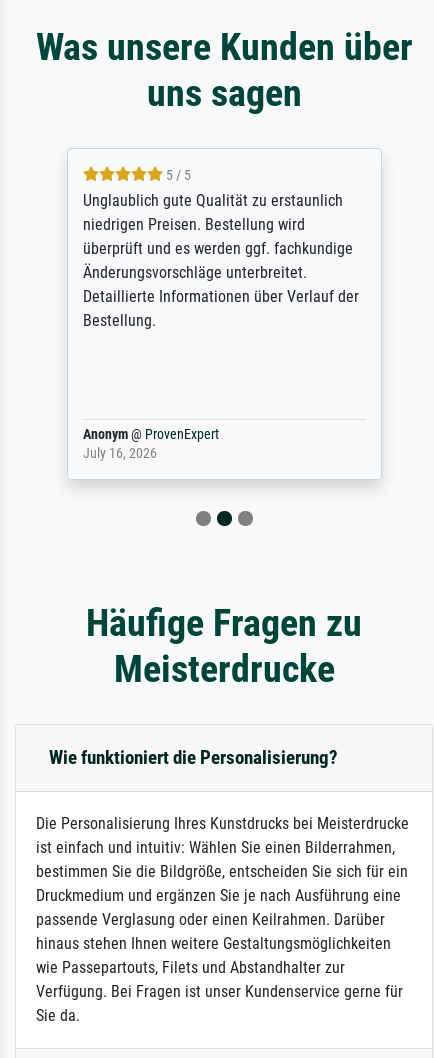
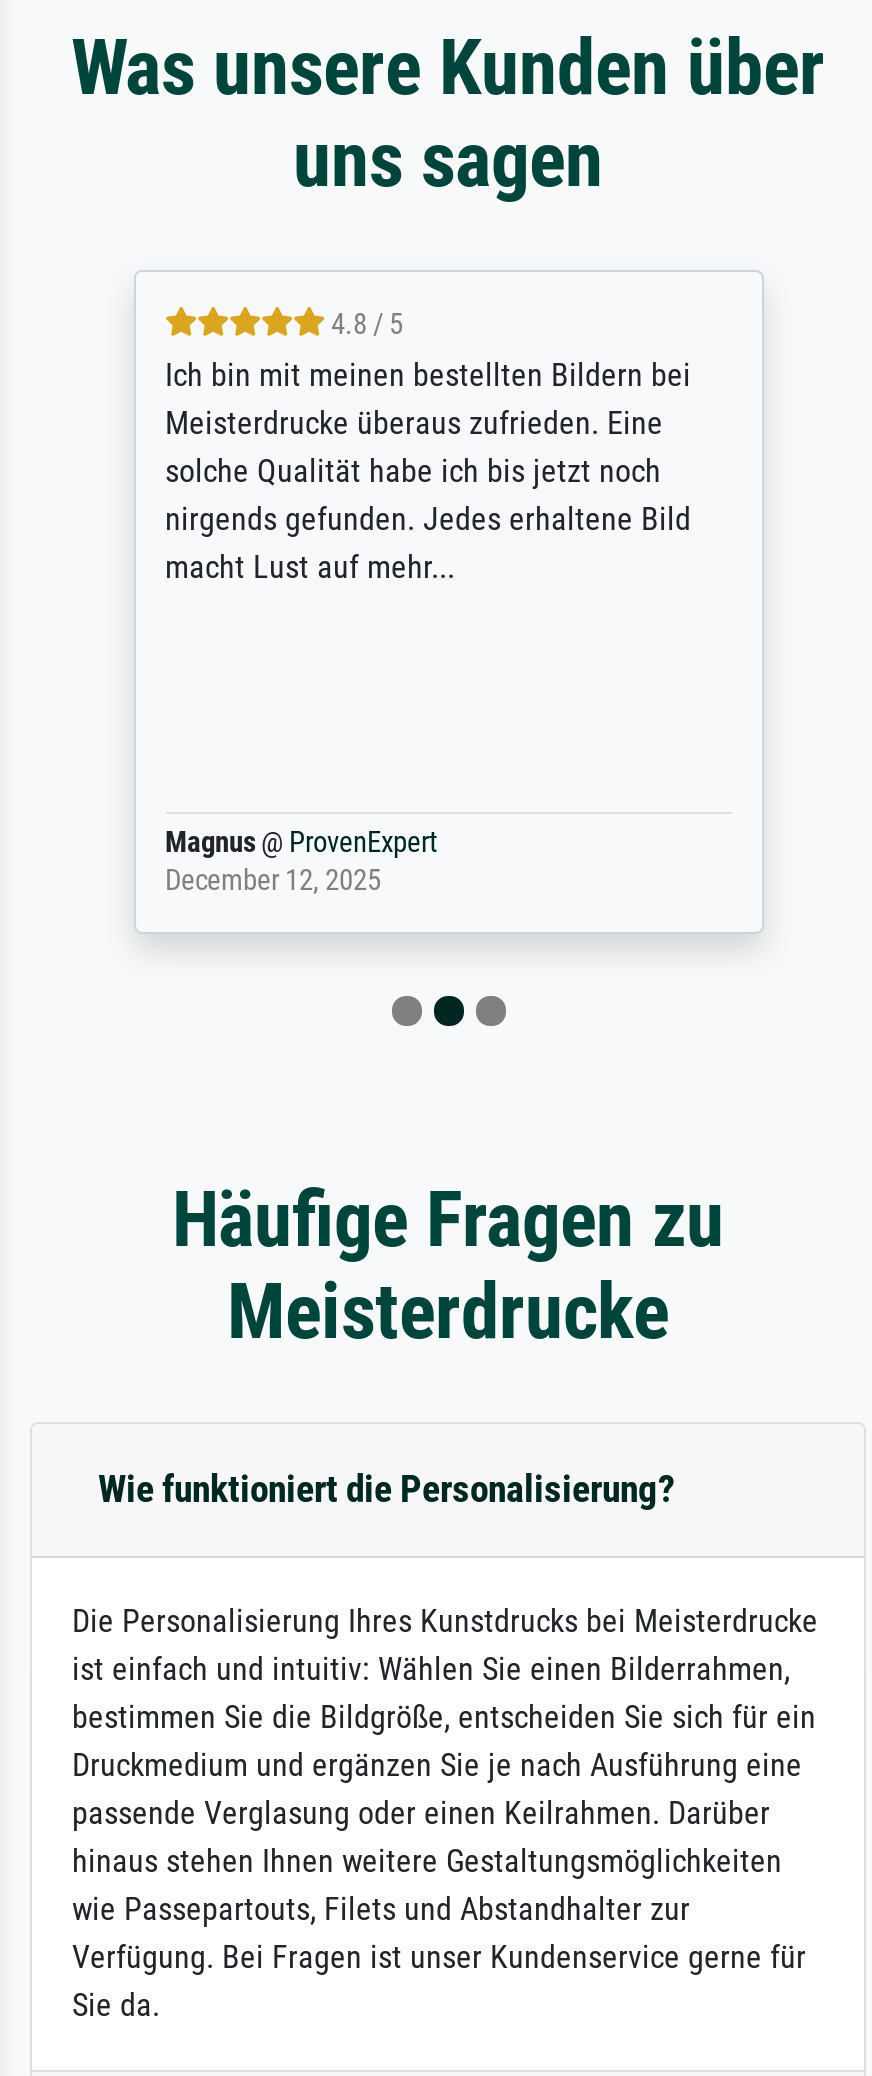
- 5 / 5
- Unglaublich gute Qualität zu erstaunlich
- niedrigen Preisen. Bestellung wird
- überprüft und es werden ggf. fachkundige
- Änderungsvorschläge unterbreitet.
- Detaillierte Informationen über Verlauf der
- Bestellung.
+ 4.8 / 5
+ Ich bin mit meinen bestellten Bildern bei
+ Meisterdrucke überaus zufrieden. Eine
+ solche Qualität habe ich bis jetzt noch
+ nirgends gefunden. Jedes erhaltene Bild
+ macht Lust auf mehr...

- Anonym @ ProvenExpert
- July 16, 2026
+ Magnus @ ProvenExpert
+ December 12, 2025
